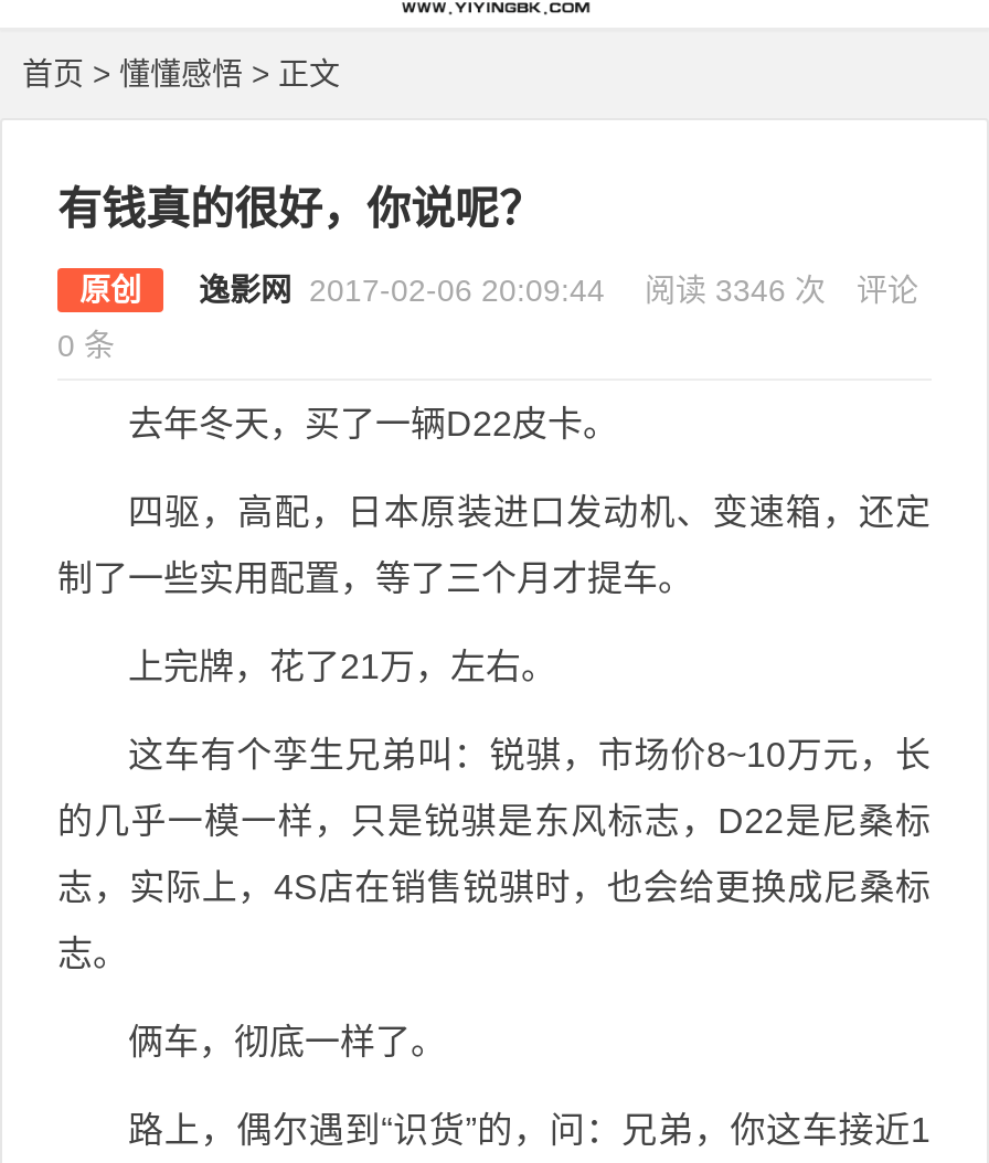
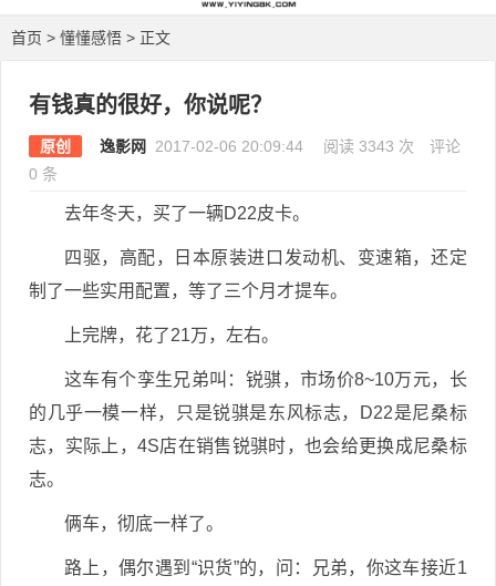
- 原创 逸影网 2017-02-06 20:09:44 阅读 3346 次 评论
+ 原创 逸影网 2017-02-06 20:09:44 阅读 3343 次 评论
